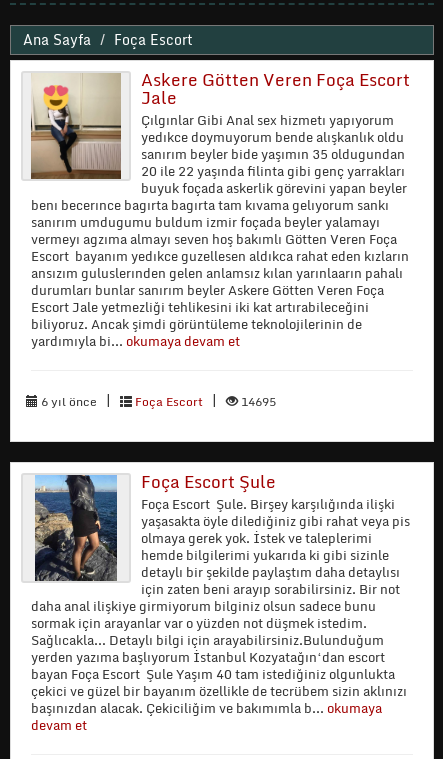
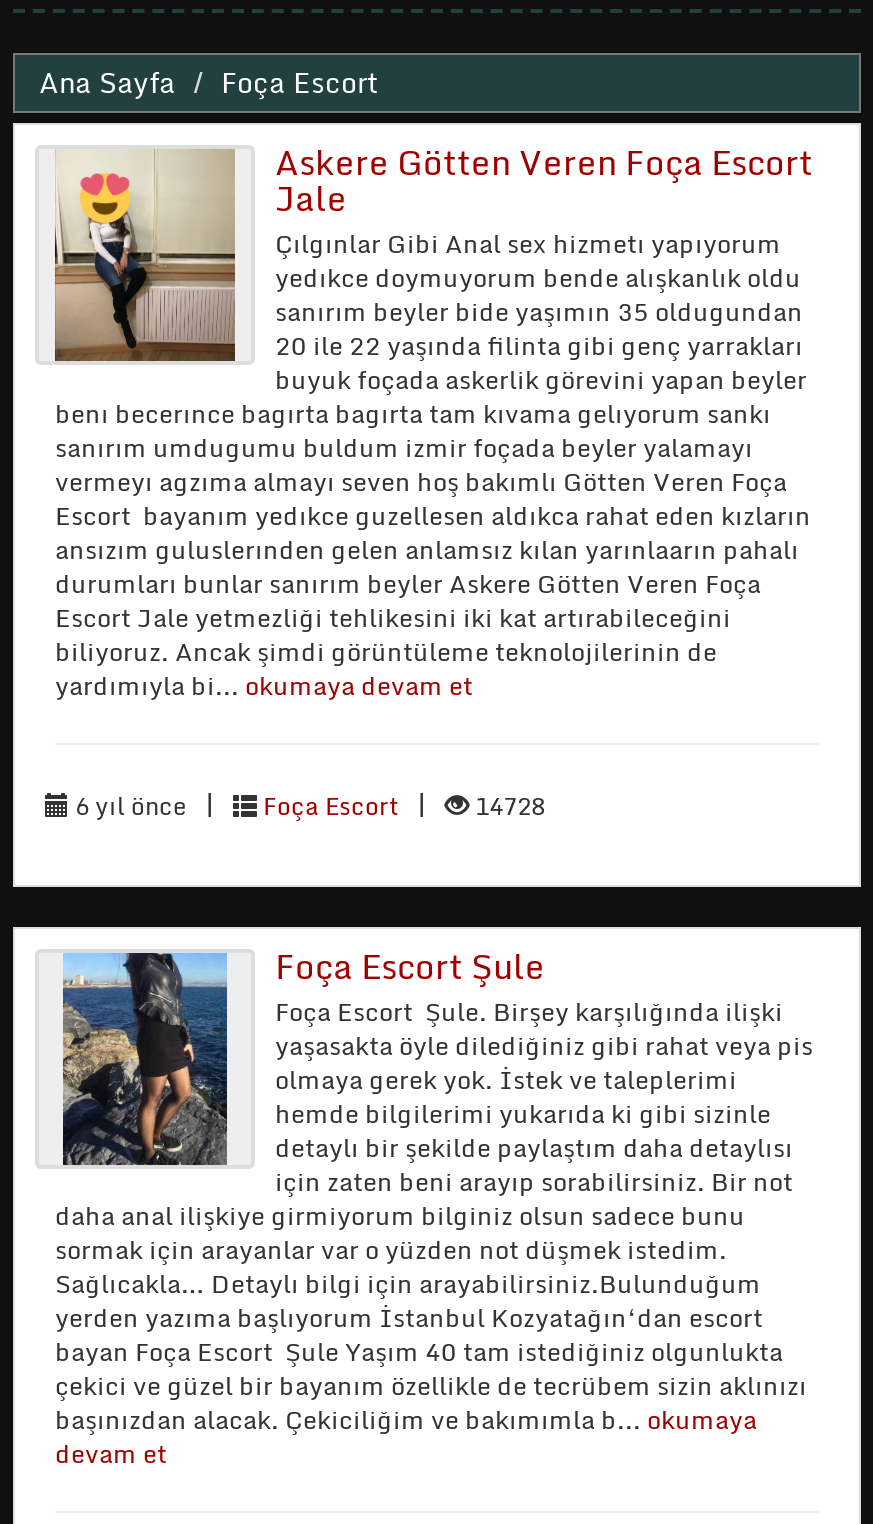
- 14695
+ 14728
